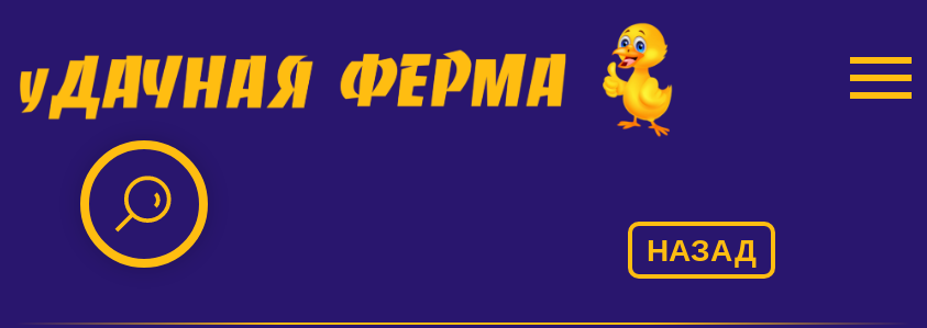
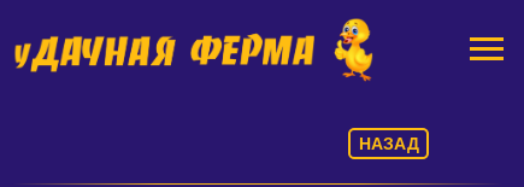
- [image]
